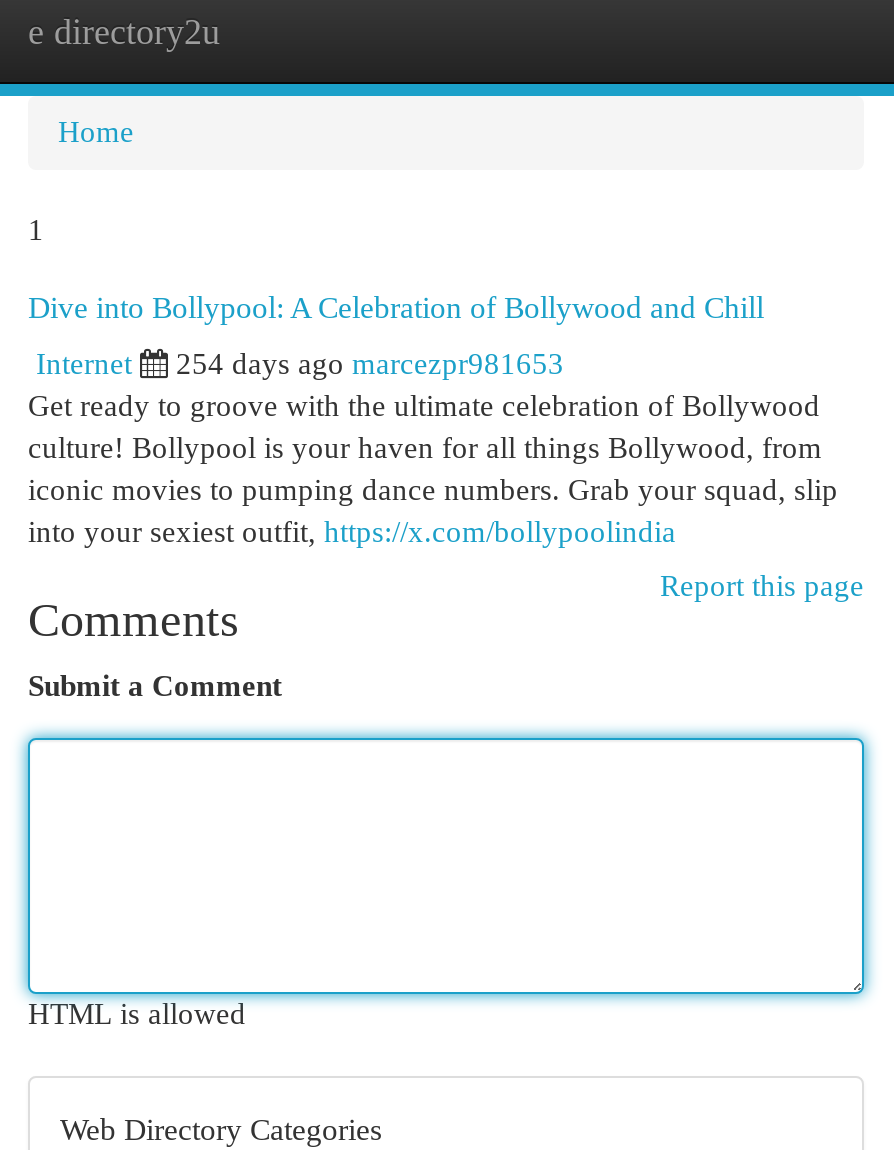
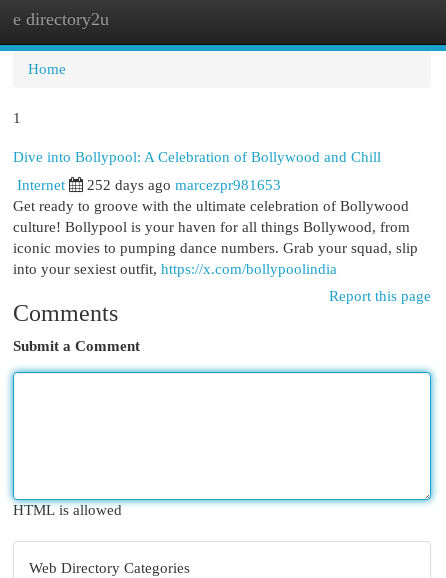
- 254 days ago marcezpr981653
+ 252 days ago marcezpr981653
